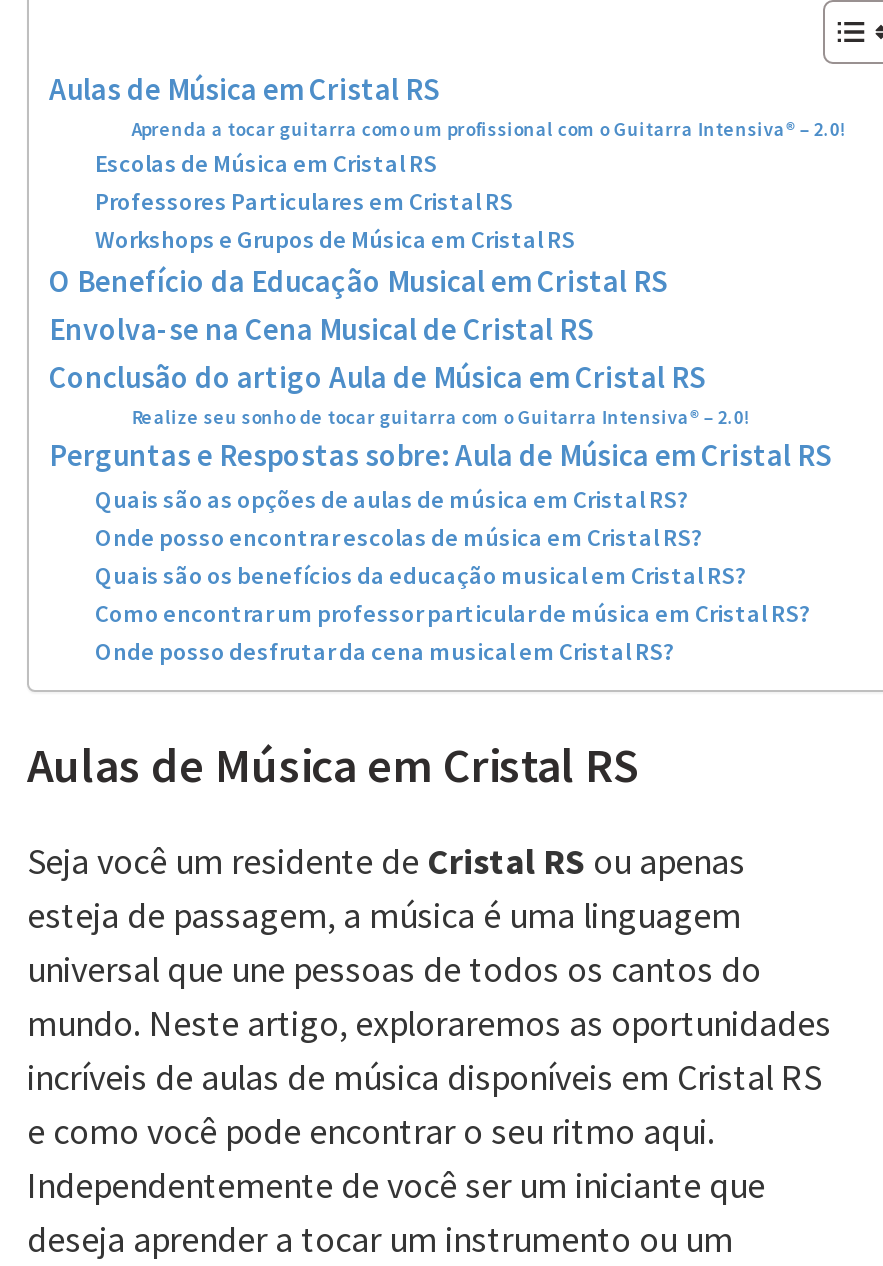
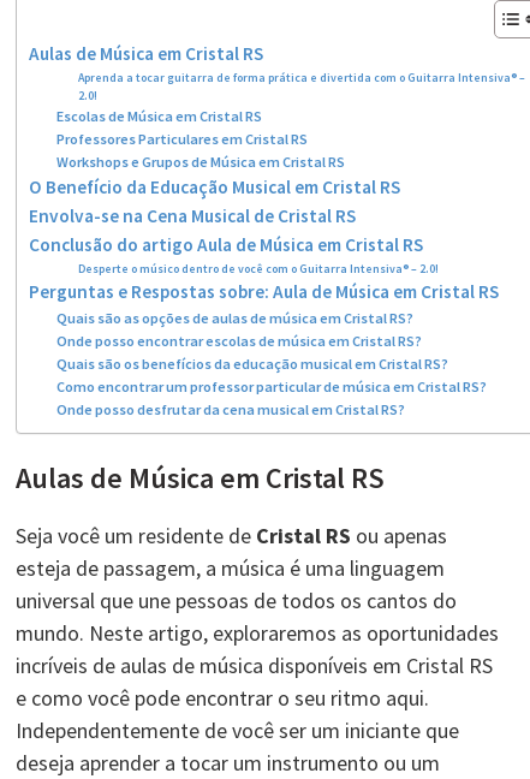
- Aprenda a tocar guitarra como um profissional com o Guitarra Intensiva® – 2.0!
+ Aprenda a tocar guitarra de forma prática e divertida com o Guitarra Intensiva® –
+ 2.0!

- Realize seu sonho de tocar guitarra com o Guitarra Intensiva® – 2.0!
+ Desperte o músico dentro de você com o Guitarra Intensiva® – 2.0!
